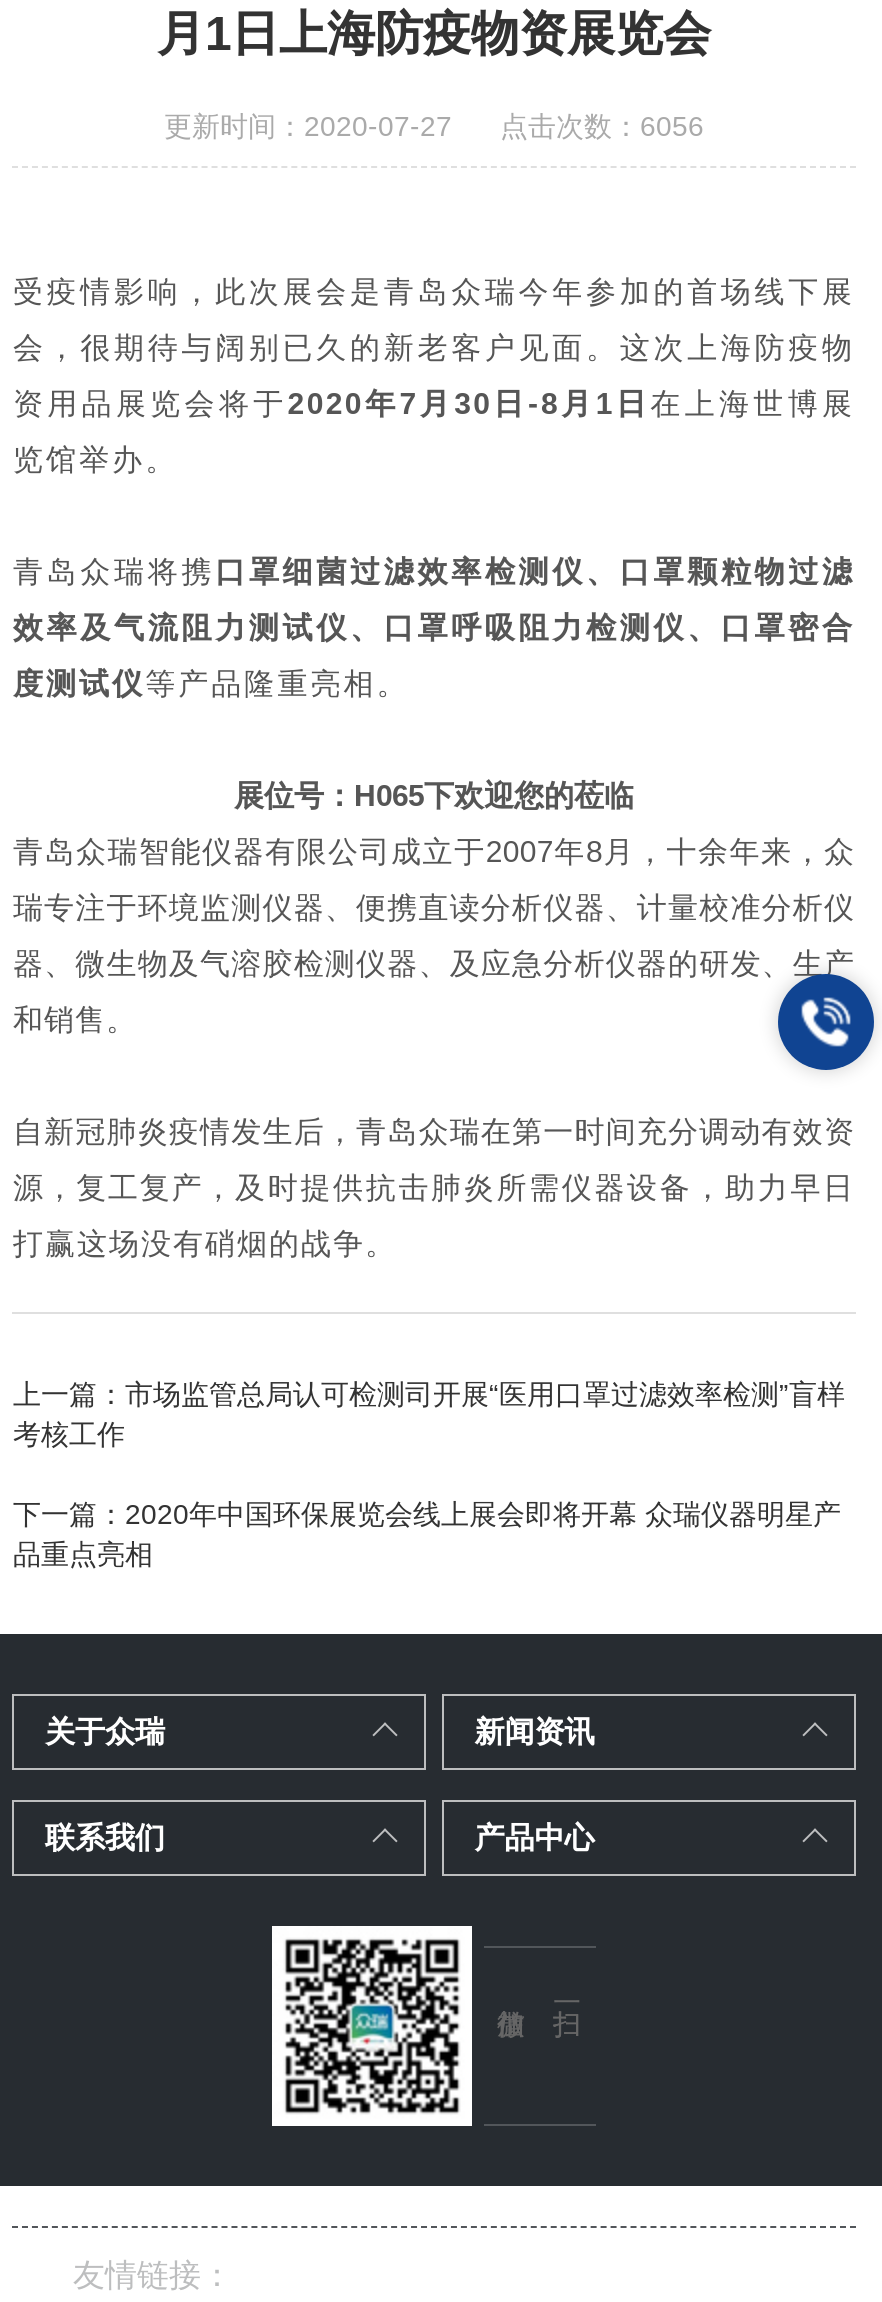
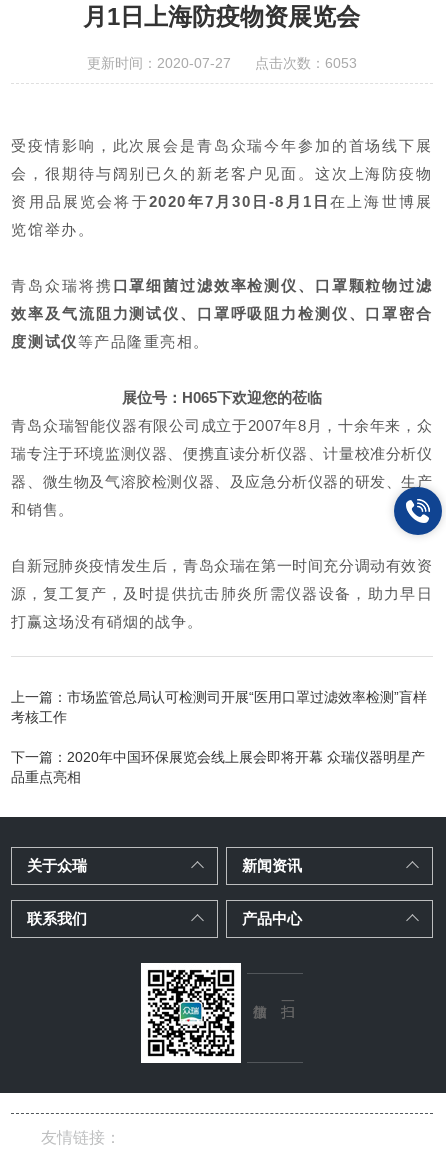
- 更新时间：2020-07-27 点击次数：6056
+ 更新时间：2020-07-27 点击次数：6053
